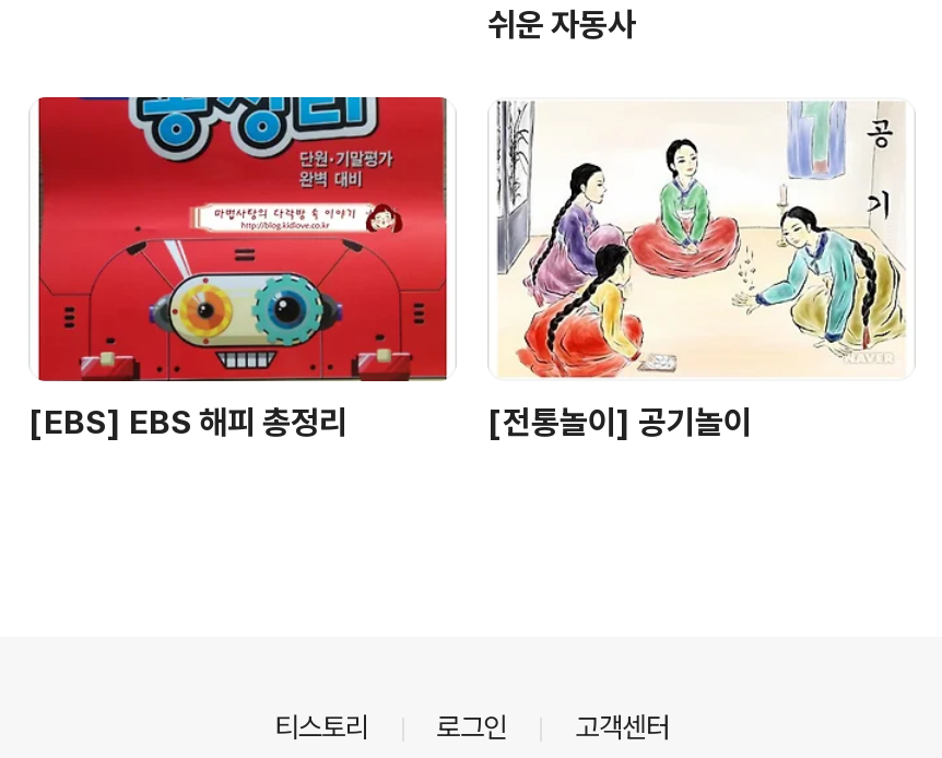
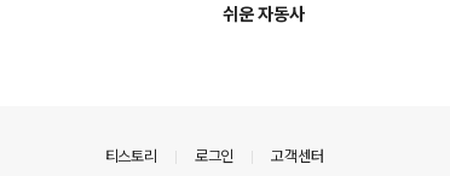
- [image]
- [EBS] EBS 해피 총정리
- [전통놀이] 공기놀이

- [image]
